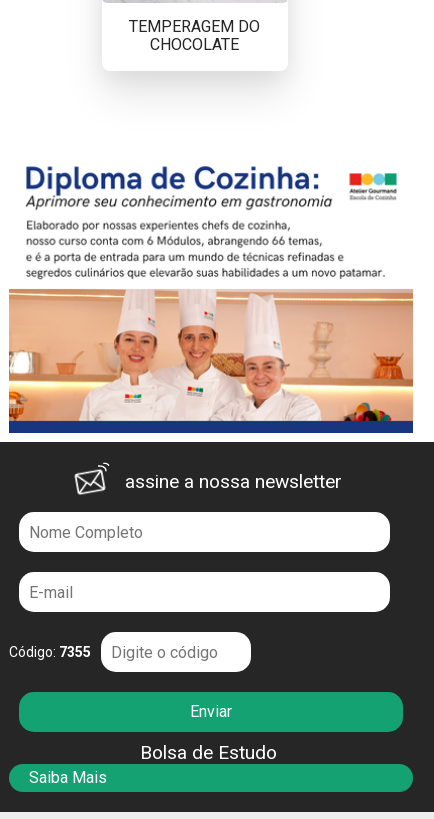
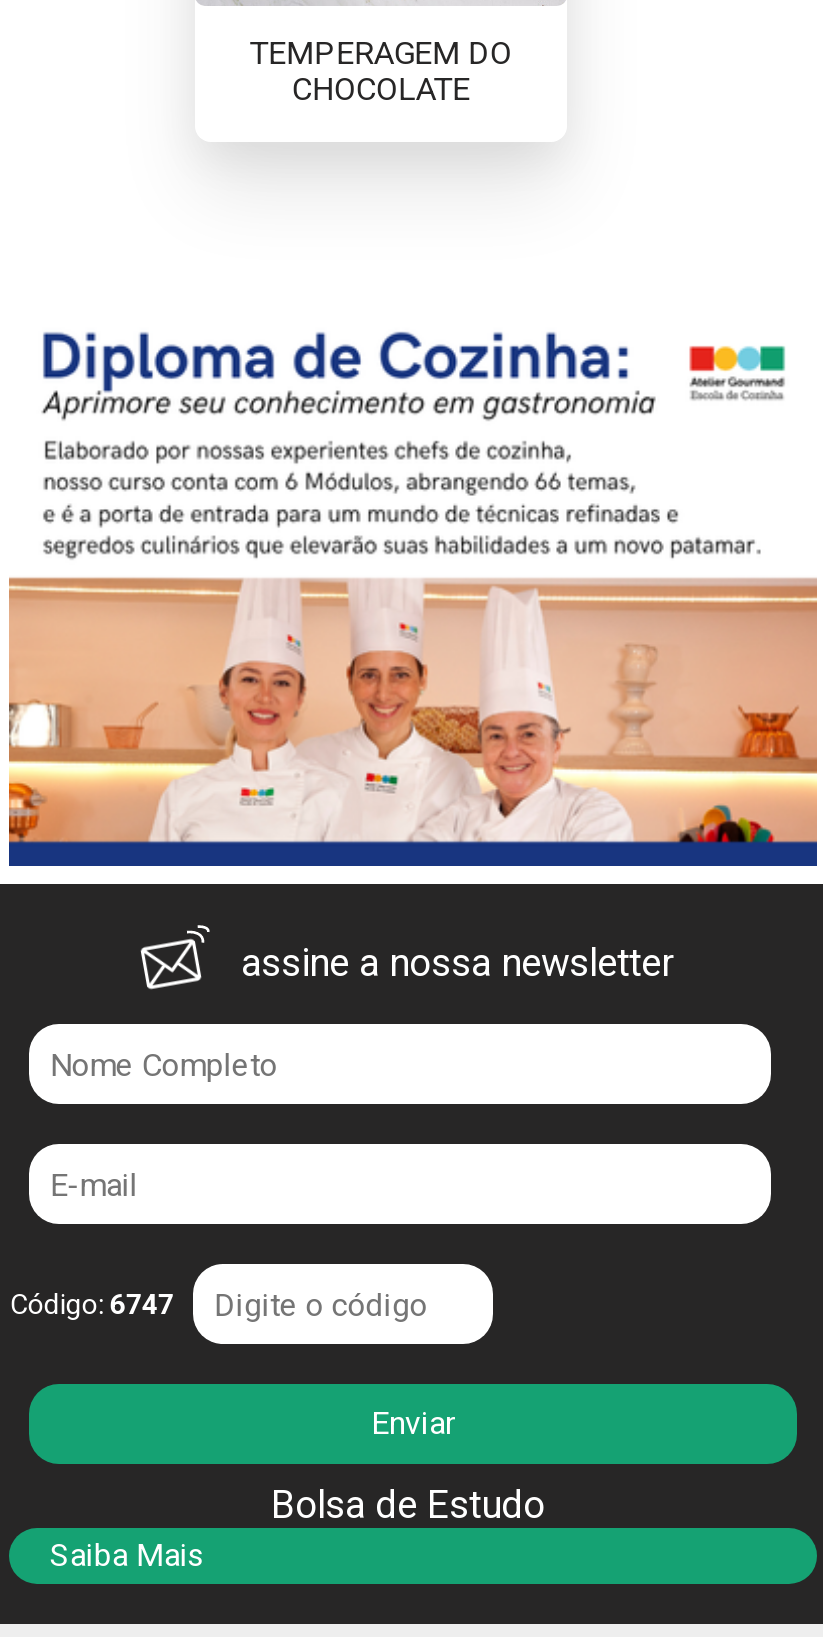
- Código: 7355
+ Código: 6747
